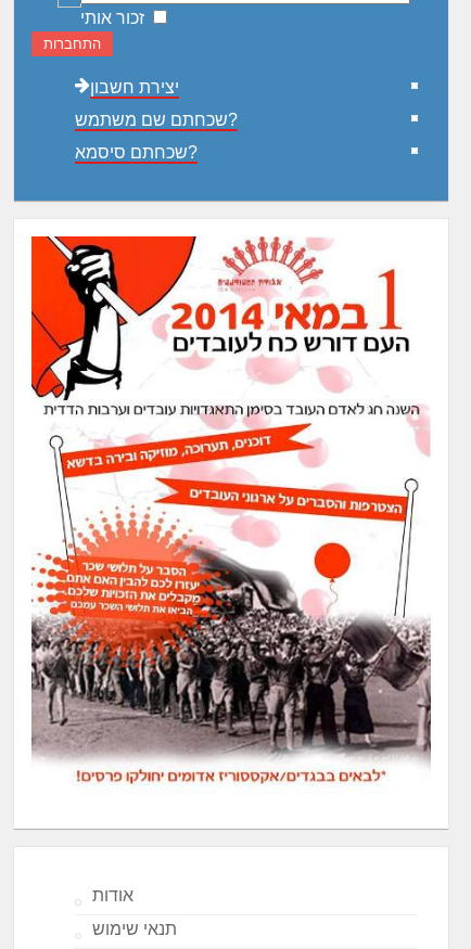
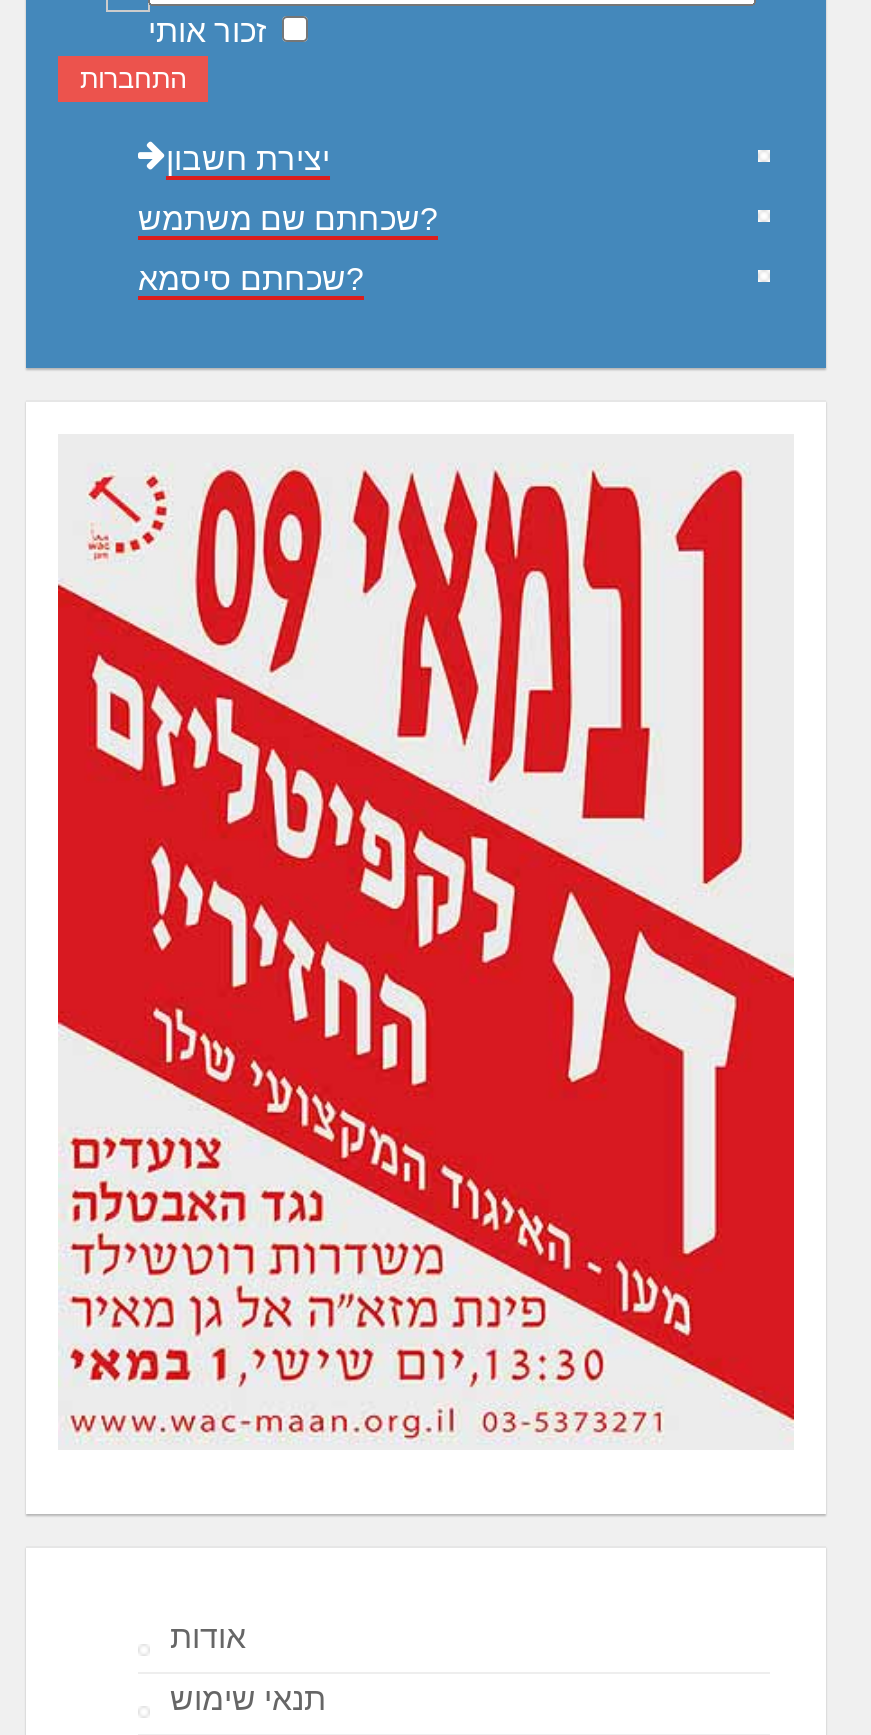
- [image]
+ [image]
